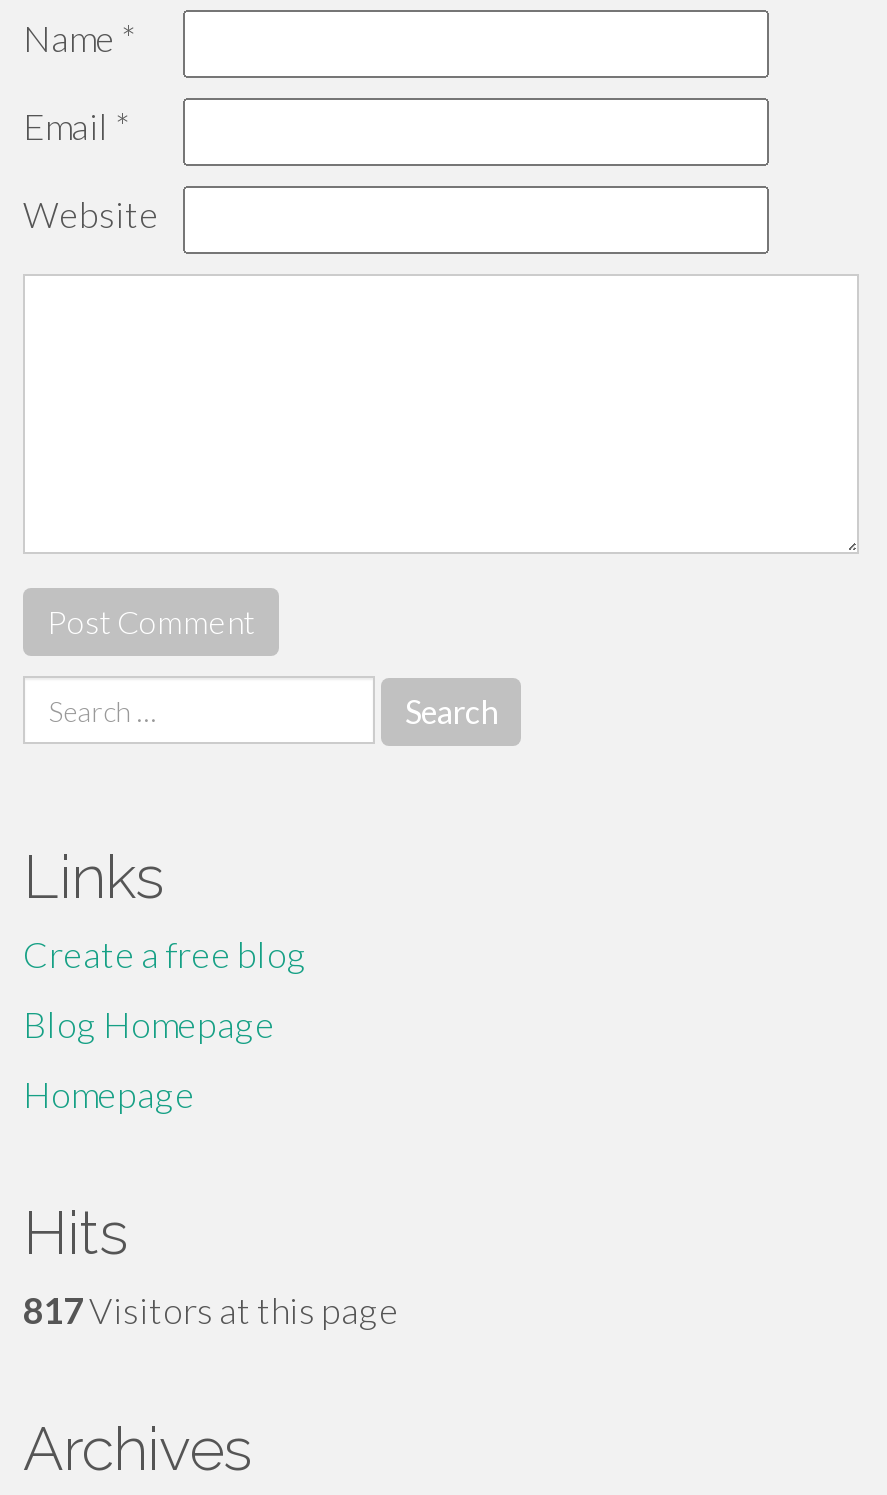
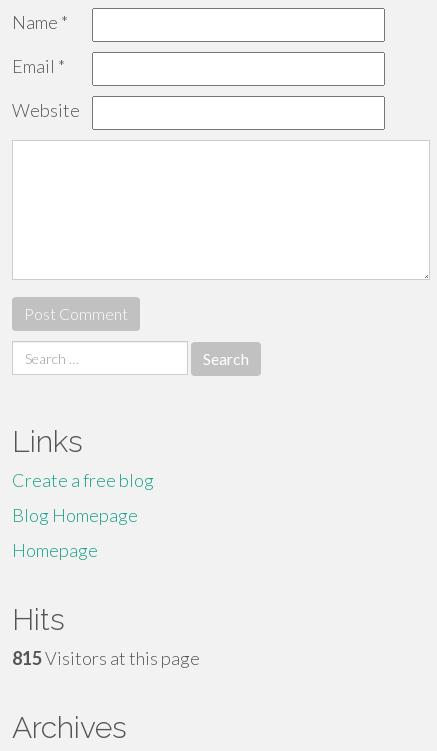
- 817Visitors at this page
+ 815Visitors at this page
